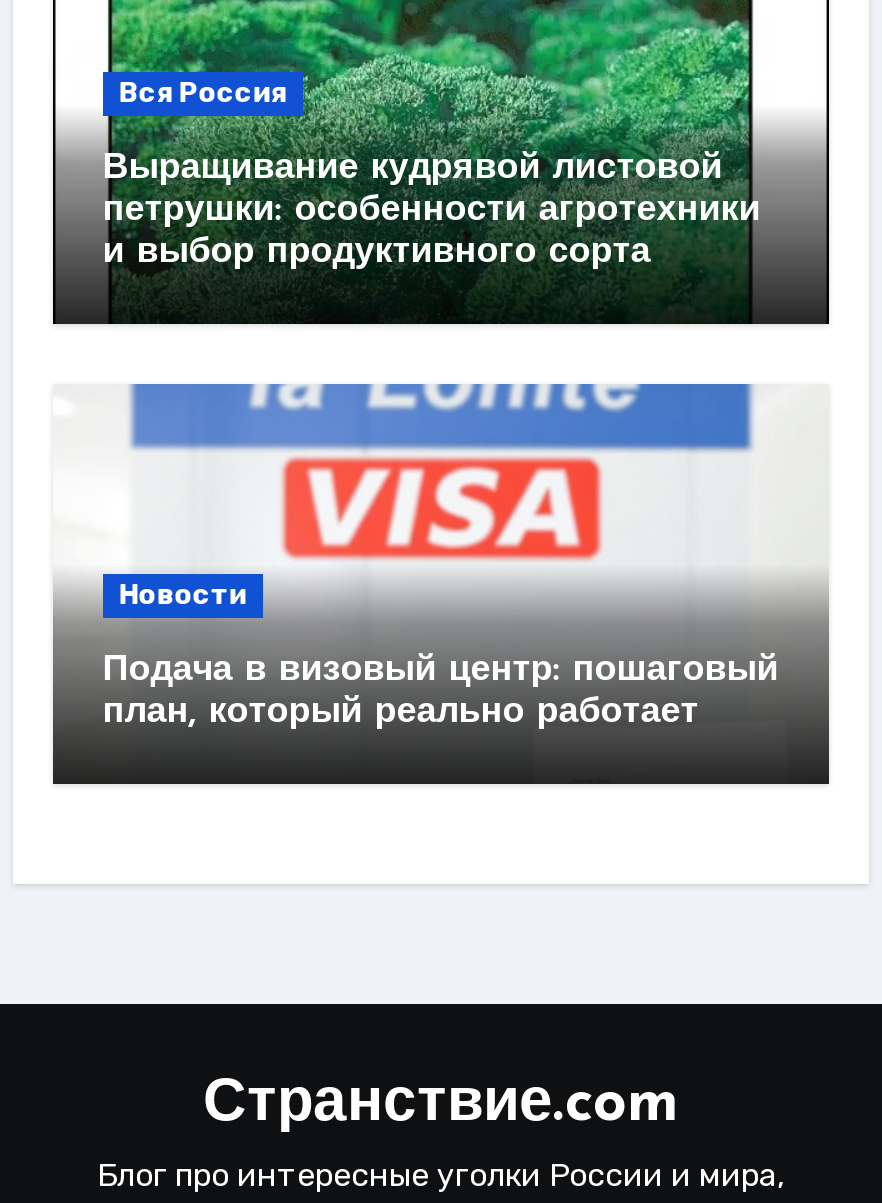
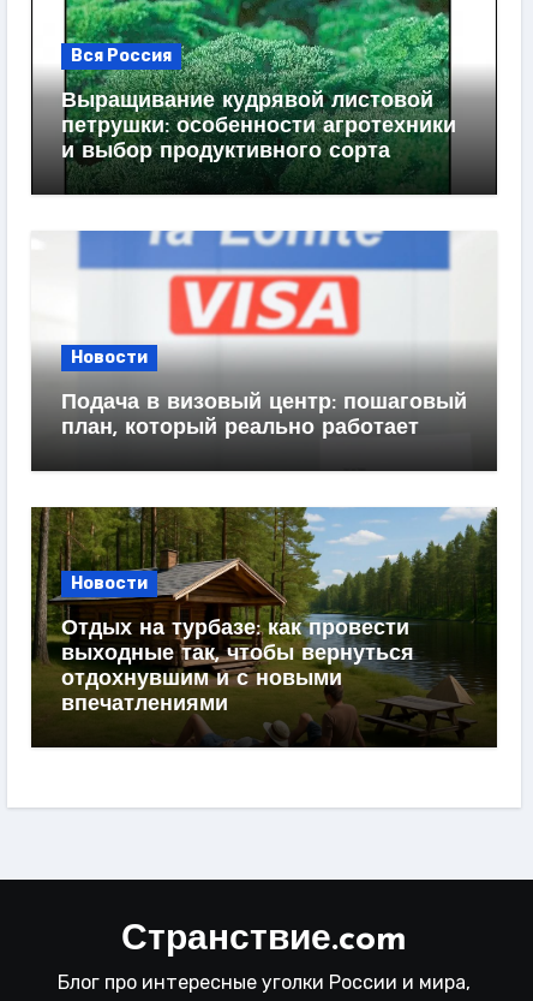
+ [image]
+ Новости
+ Отдых на турбазе: как провести
+ выходные так, чтобы вернуться
+ отдохнувшим и с новыми
+ впечатлениями
